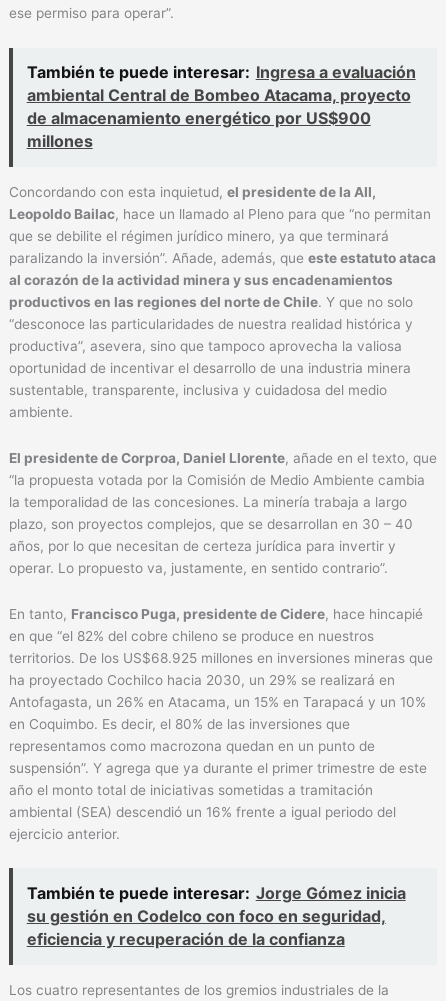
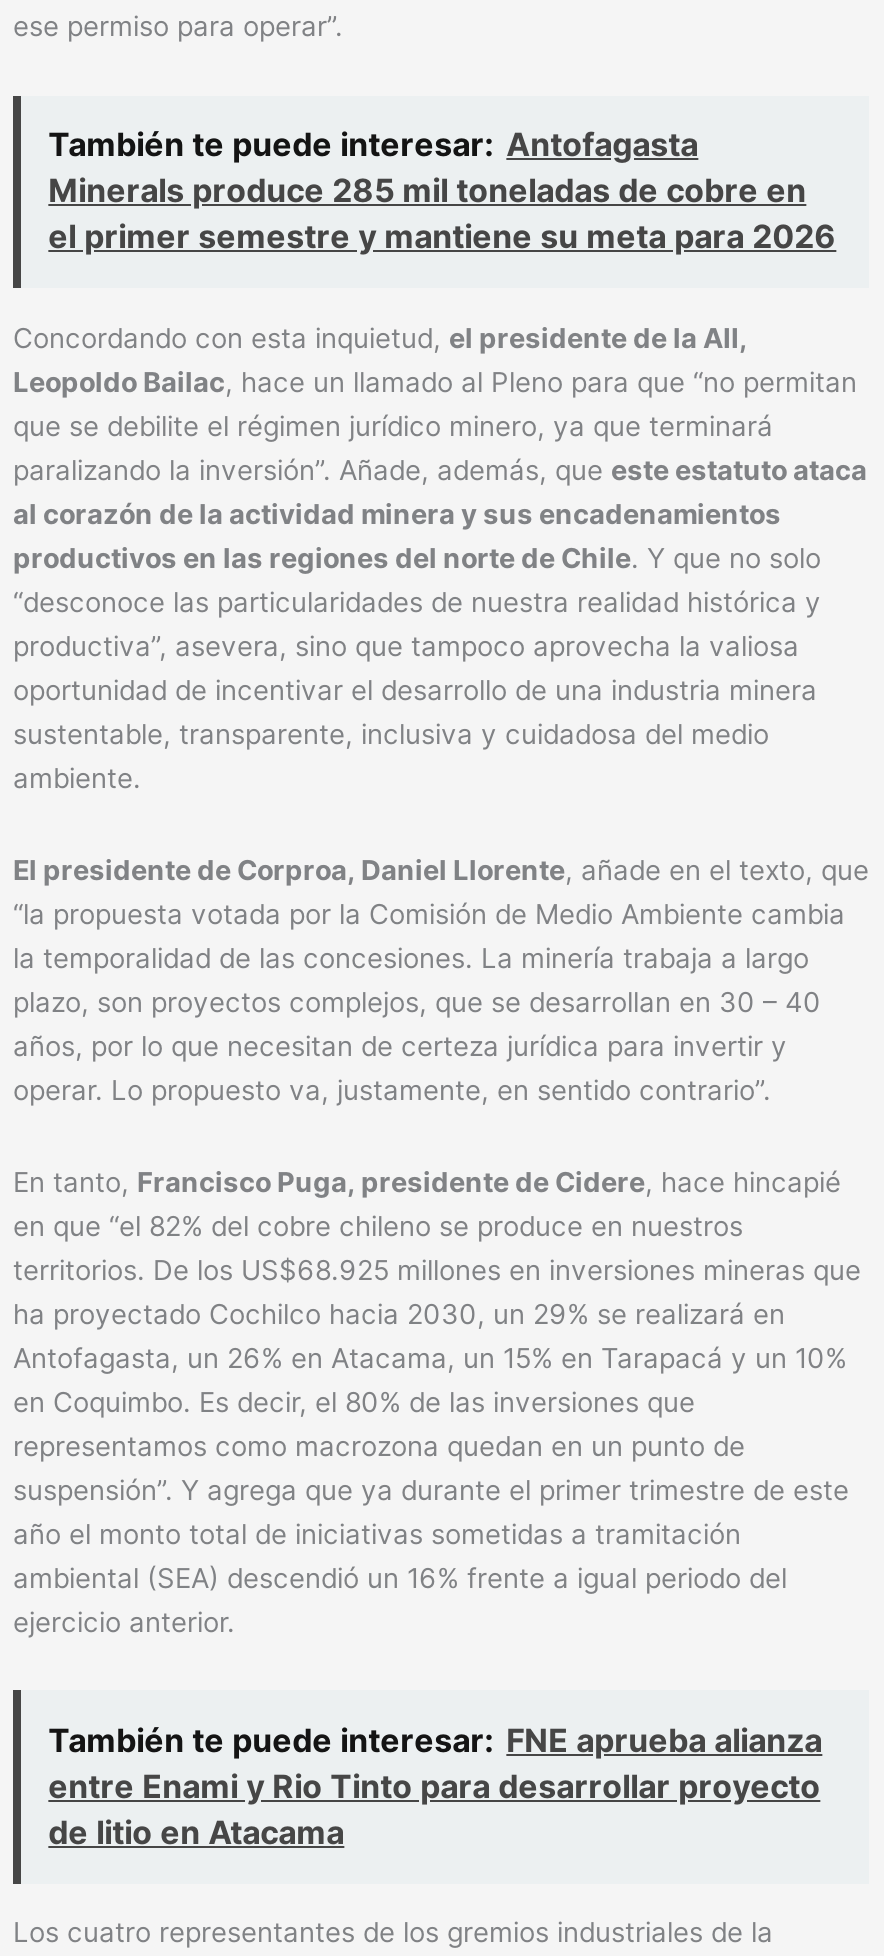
- También te puede interesar: Ingresa a evaluación
- ambiental Central de Bombeo Atacama, proyecto
- de almacenamiento energético por US$900
- millones
+ También te puede interesar: Antofagasta
+ Minerals produce 285 mil toneladas de cobre en
+ el primer semestre y mantiene su meta para 2026

- También te puede interesar: Jorge Gómez inicia
- su gestión en Codelco con foco en seguridad,
- eficiencia y recuperación de la confianza
+ También te puede interesar: FNE aprueba alianza
+ entre Enami y Rio Tinto para desarrollar proyecto
+ de litio en Atacama
